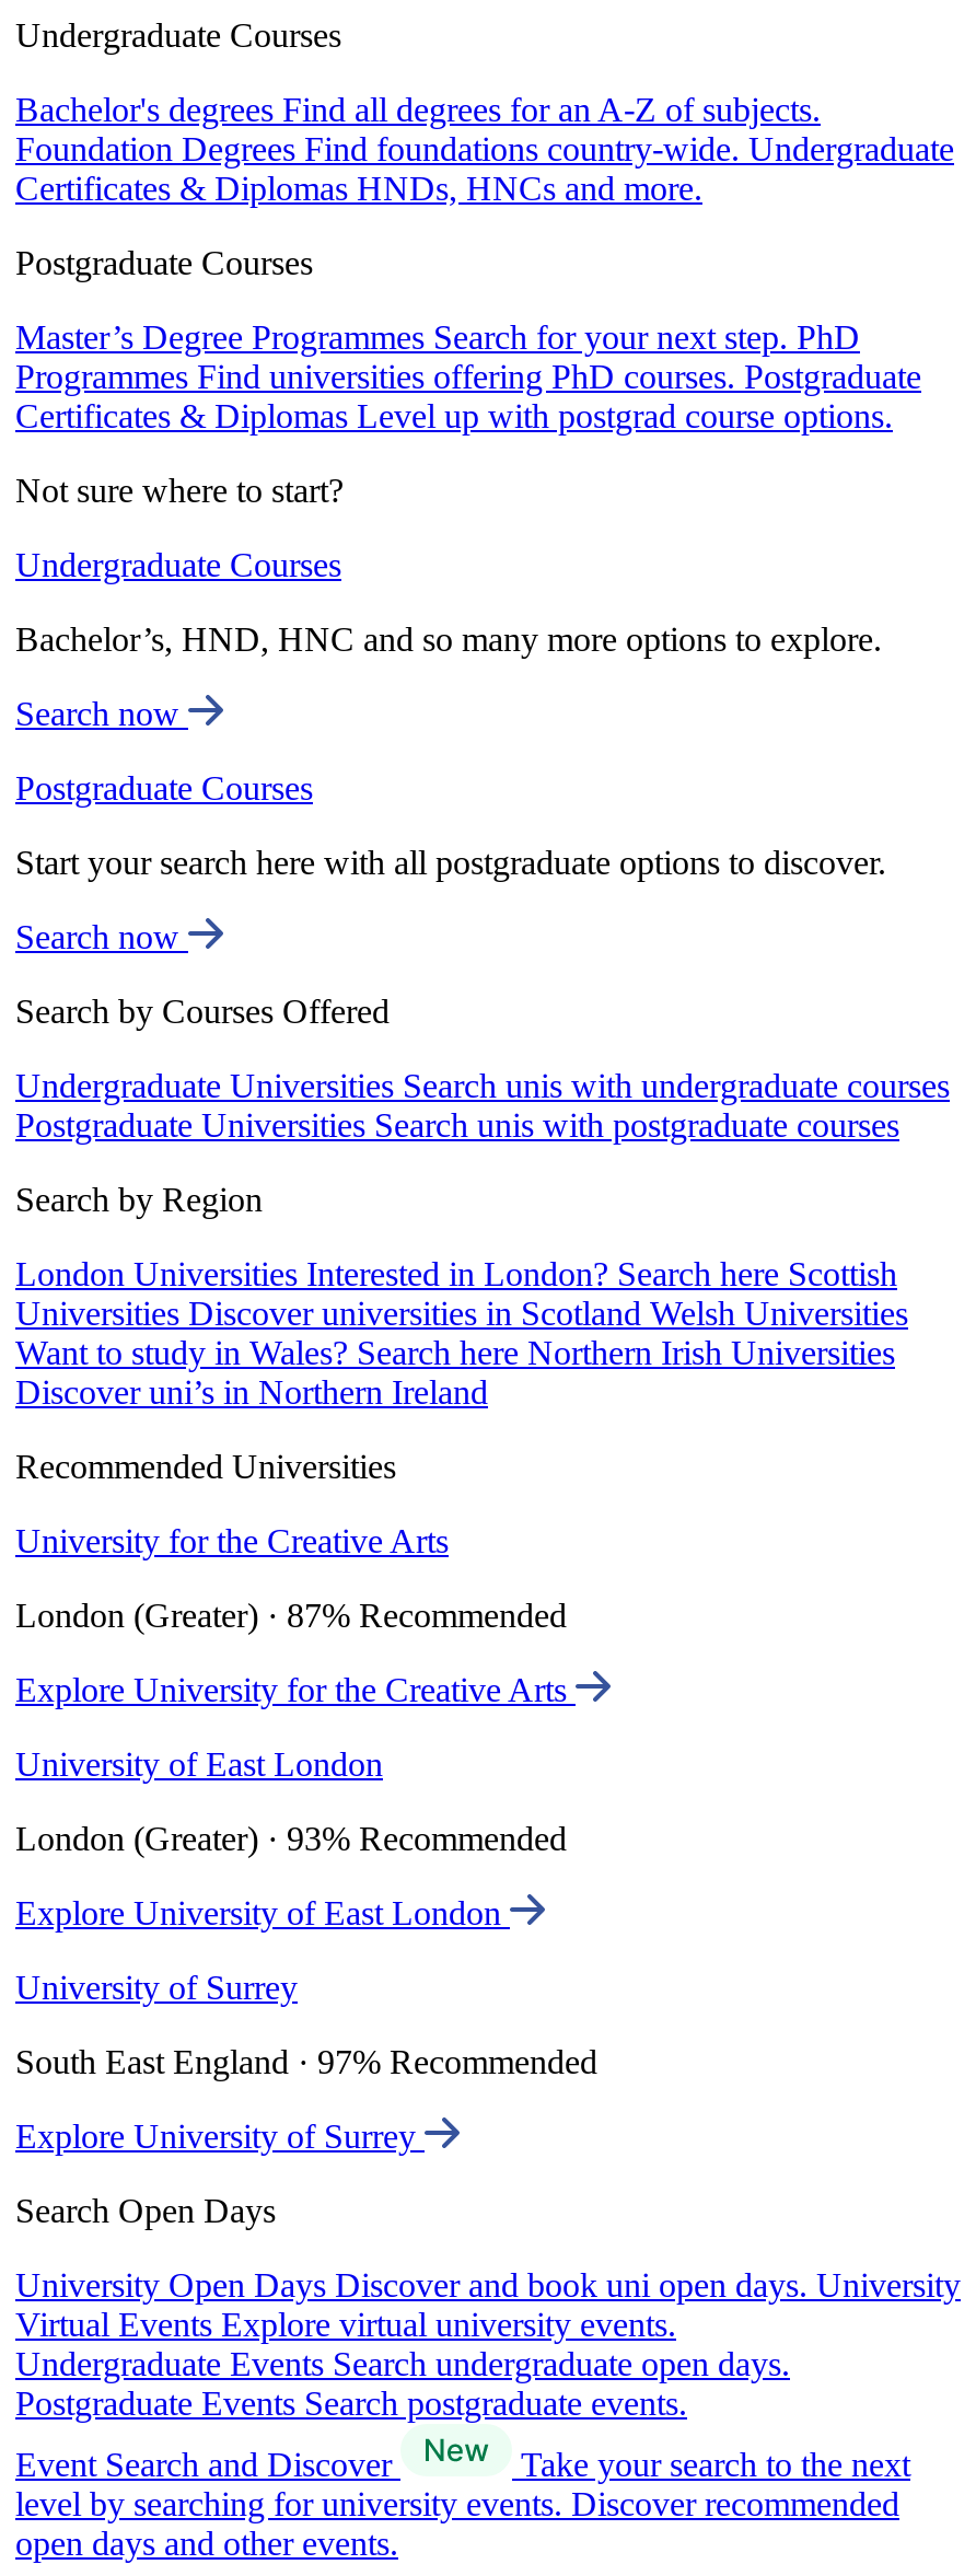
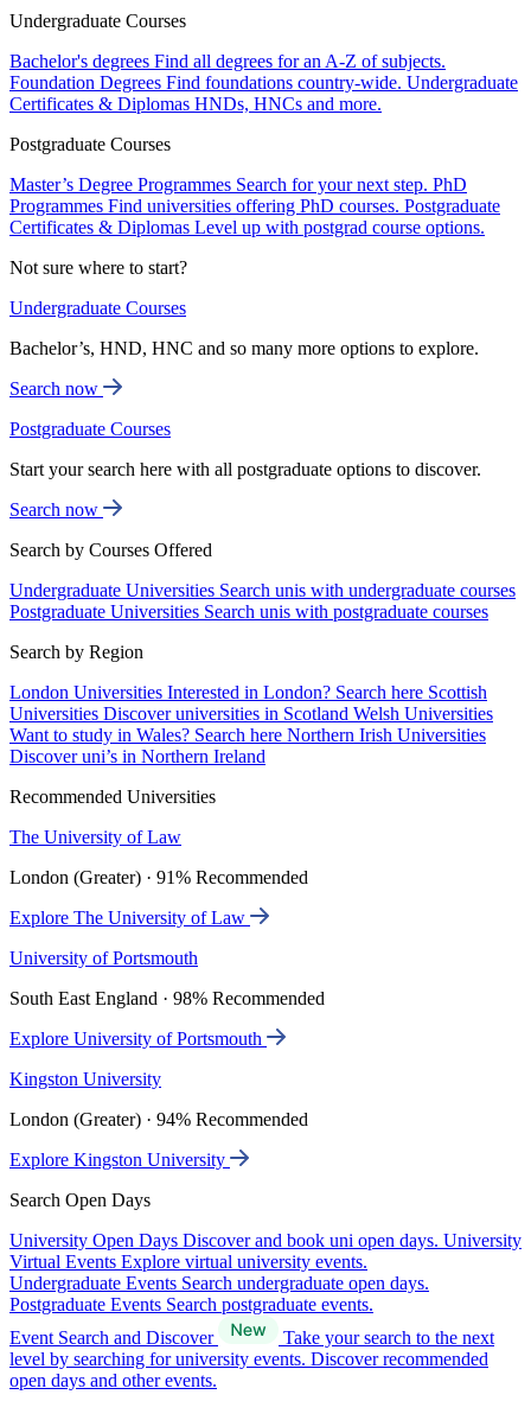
- University for the Creative Arts
+ The University of Law

- London (Greater) · 87% Recommended
+ London (Greater) · 91% Recommended

- Explore University for the Creative Arts
+ Explore The University of Law

- University of East London
+ University of Portsmouth

- London (Greater) · 93% Recommended
+ South East England · 98% Recommended

- Explore University of East London
+ Explore University of Portsmouth

- University of Surrey
+ Kingston University

- South East England · 97% Recommended
+ London (Greater) · 94% Recommended

- Explore University of Surrey
+ Explore Kingston University
